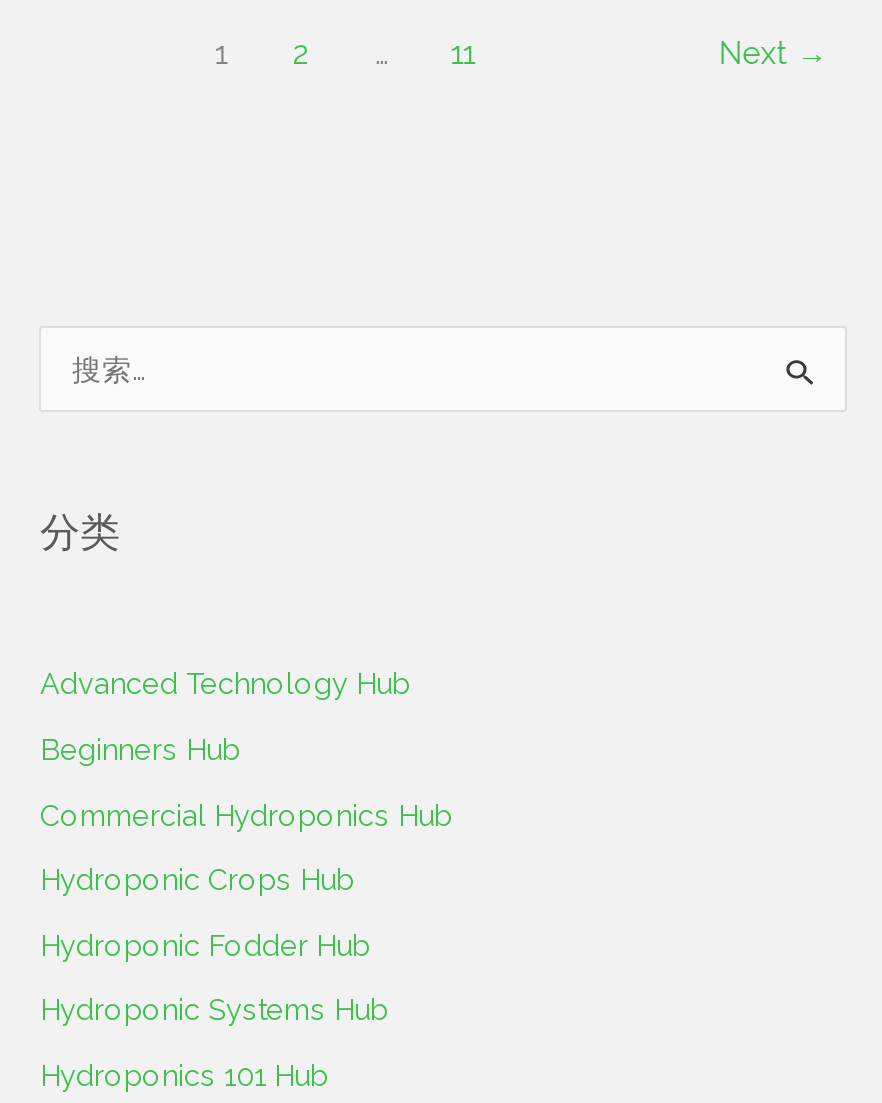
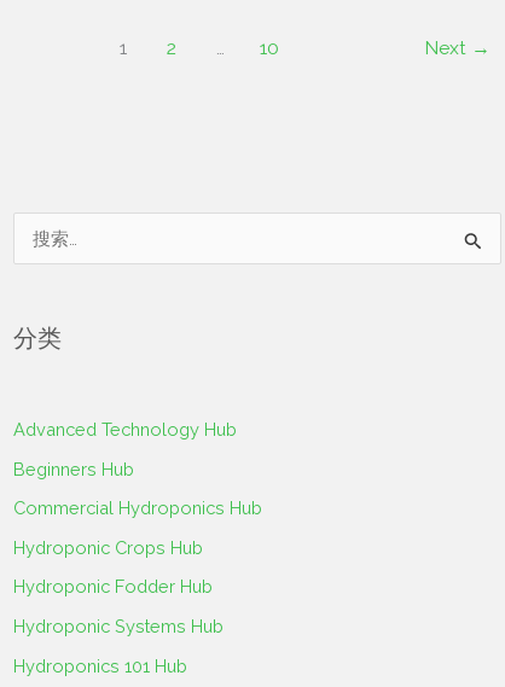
- 11
+ 10
